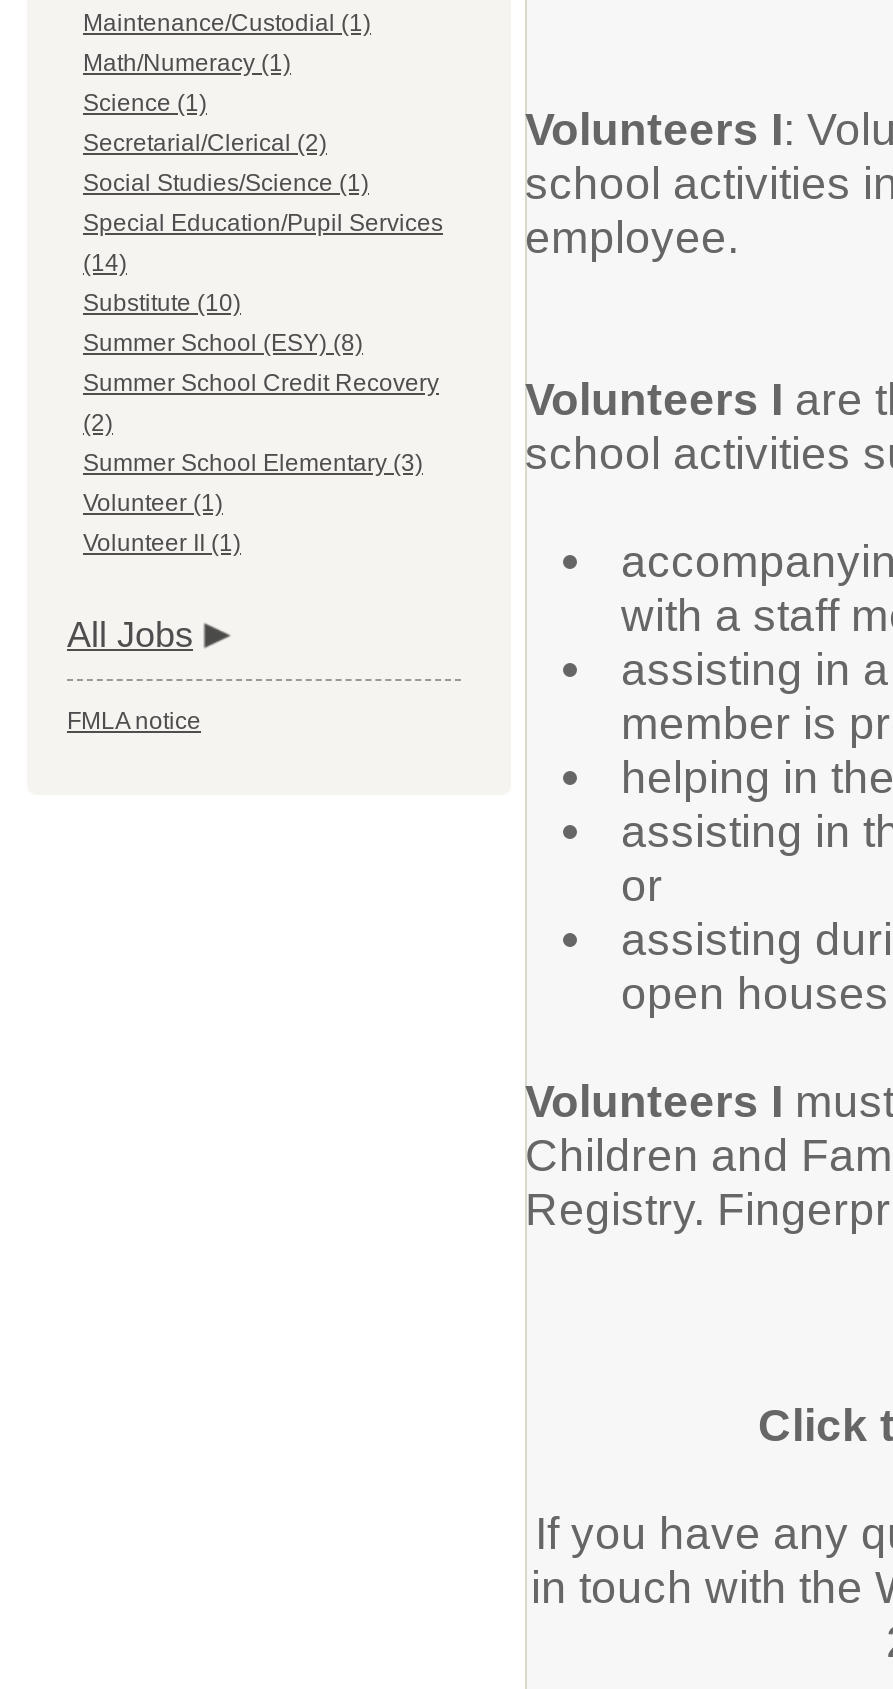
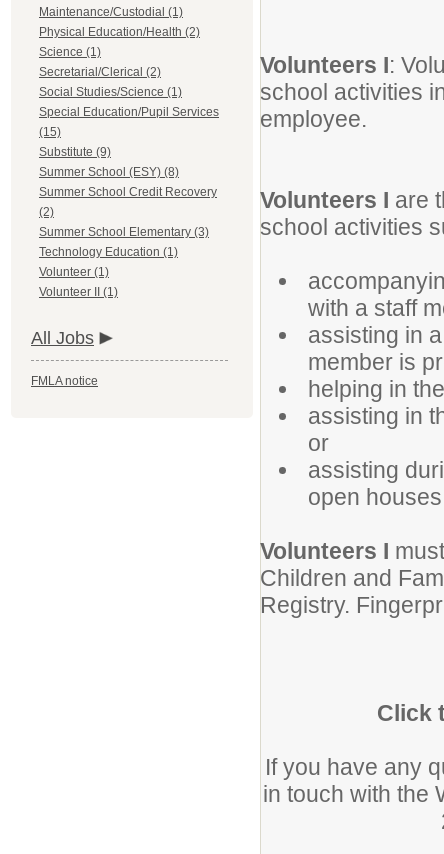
- Math/Numeracy (1)
+ Physical Education/Health (2)

- (14)
+ (15)

- Substitute (10)
+ Substitute (9)

moved down: Volunteer (1) | Volunteer II (1) | All Jobs | FMLA notice

+ Technology Education (1)
